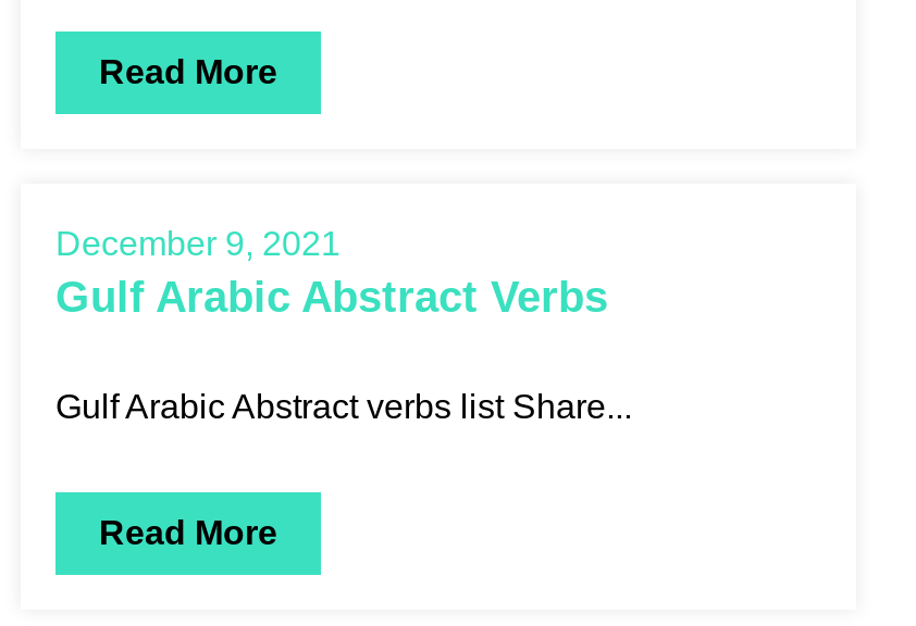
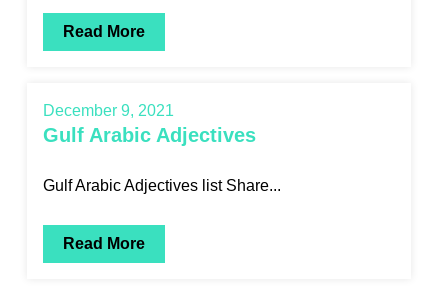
- Gulf Arabic Abstract Verbs
+ Gulf Arabic Adjectives

- Gulf Arabic Abstract verbs list Share...
+ Gulf Arabic Adjectives list Share...
